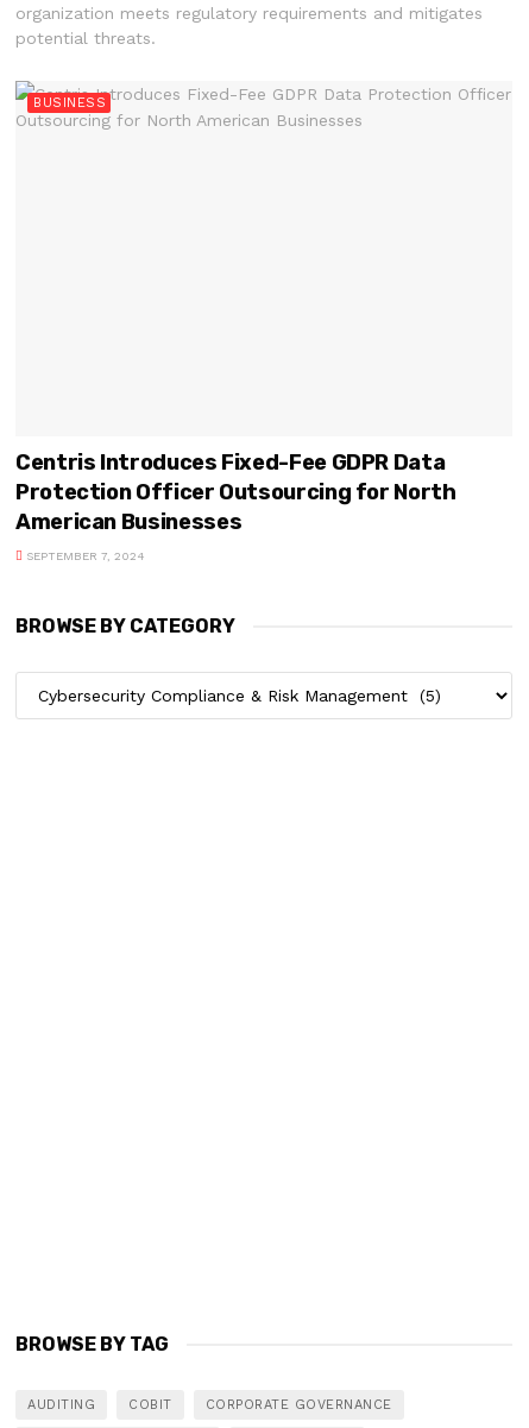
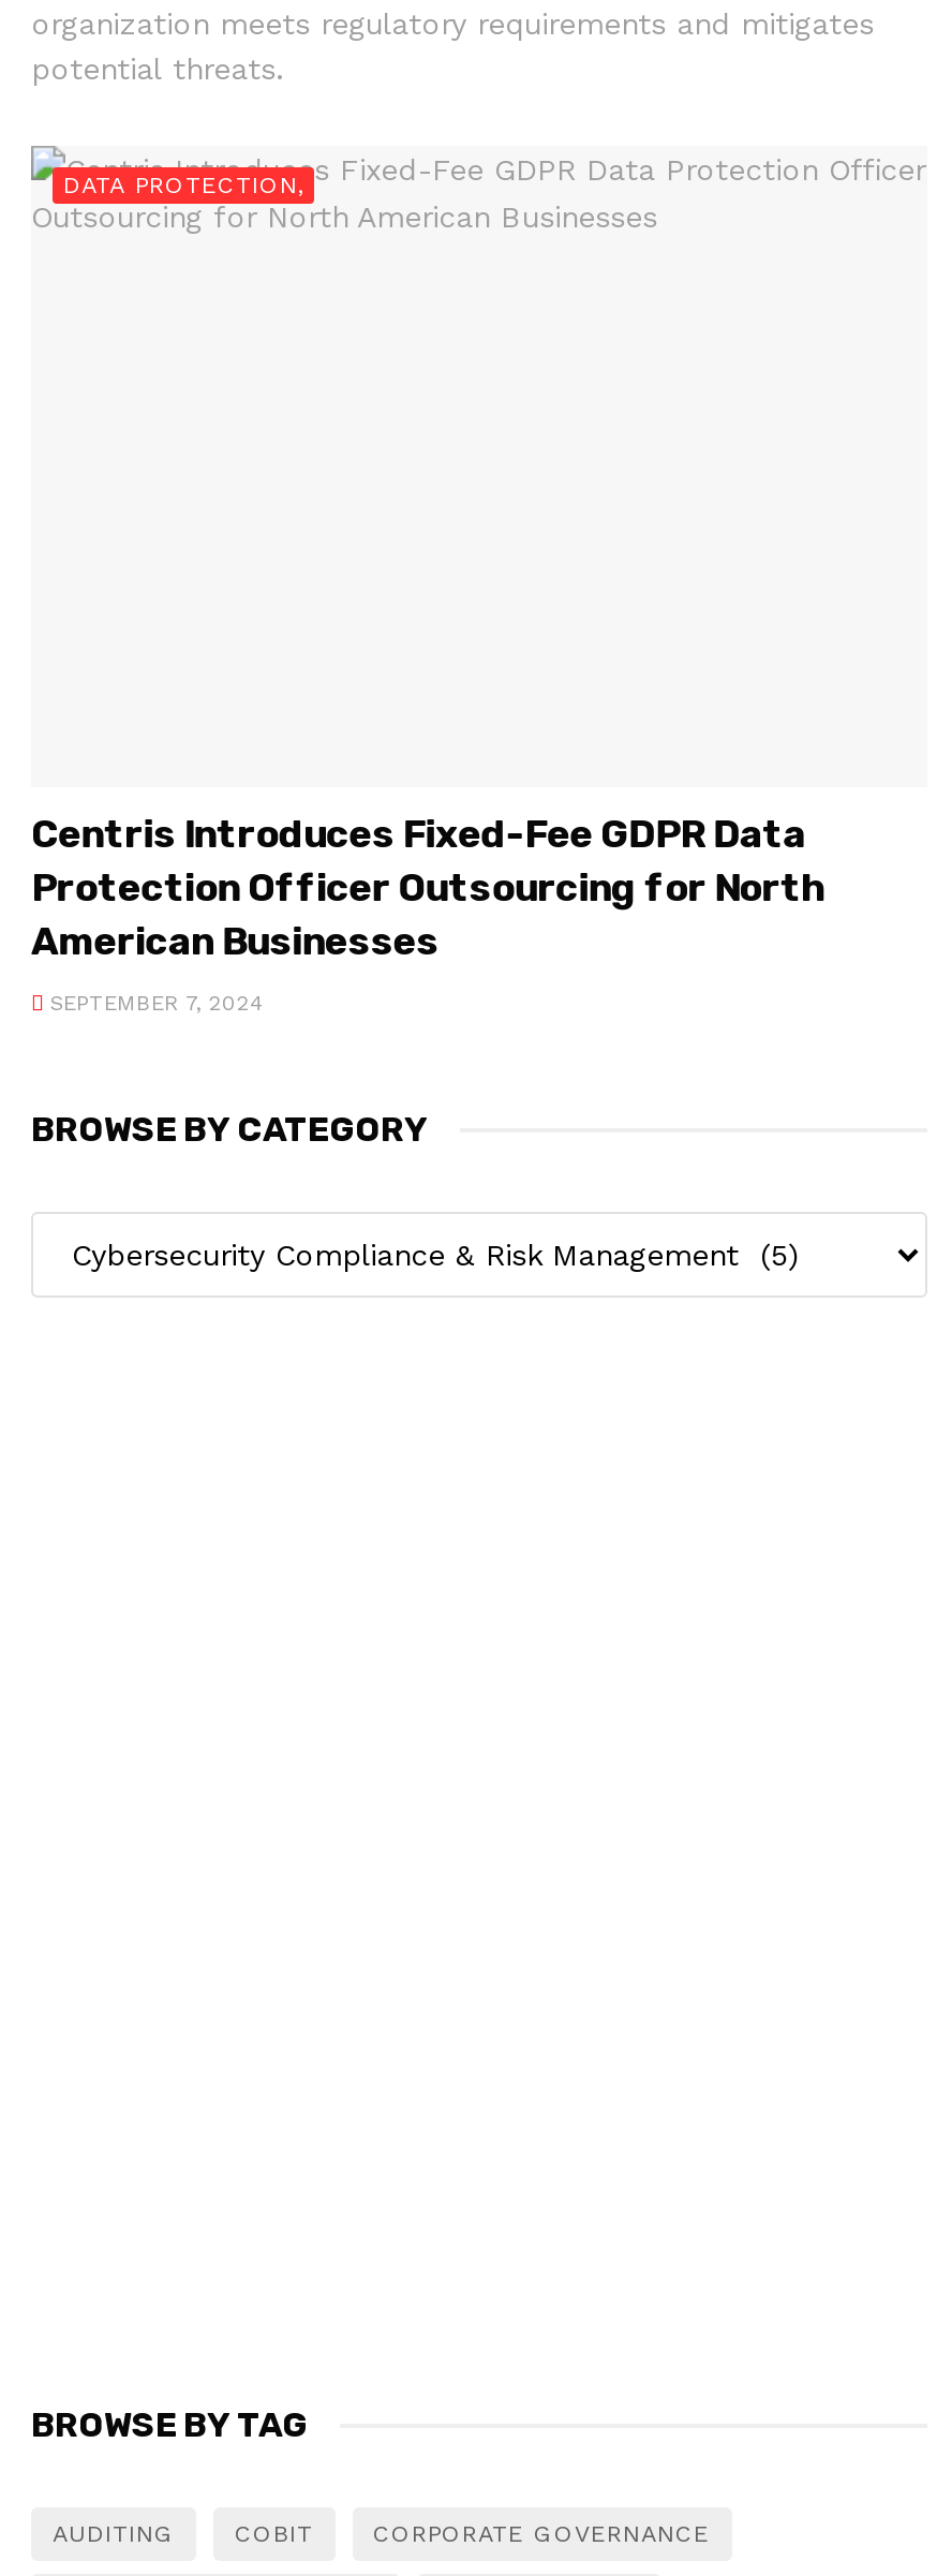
- BUSINESS
+ DATA PROTECTION,
